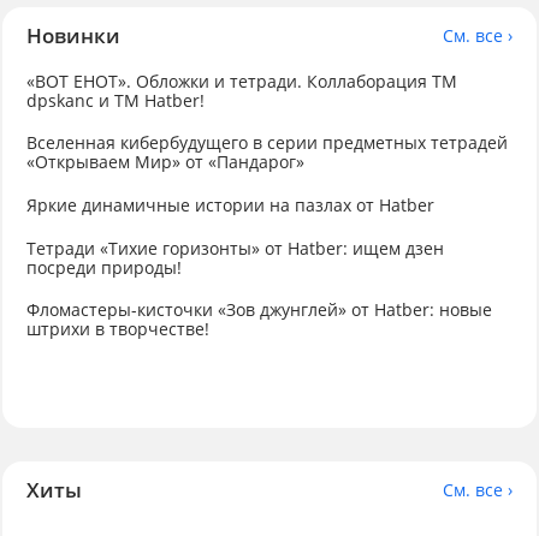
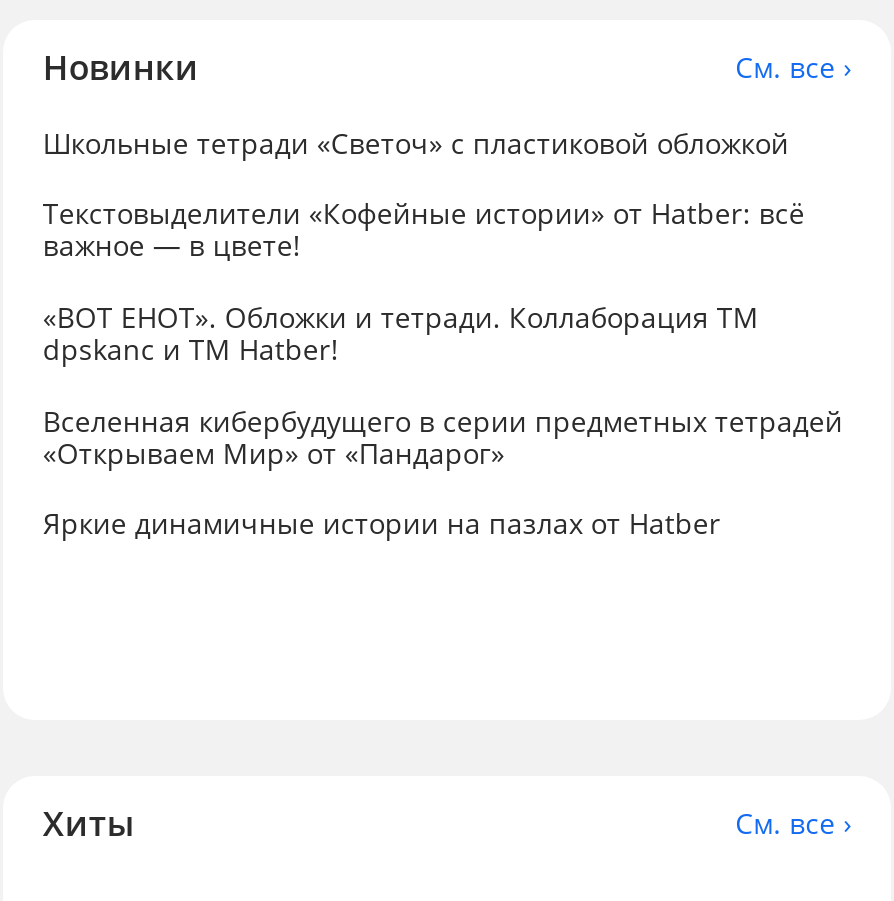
+ Школьные тетради «Светоч» с пластиковой обложкой
+ Текстовыделители «Кофейные истории» от Hatber: всё
+ важное — в цвете!

moved down: dpskanc и ТМ Hatber! | Вселенная кибербудущего в серии предметных тетрадей | «Открываем Мир» от «Пандарог» | Яркие динамичные истории на пазлах от Hatber

- Тетради «Тихие горизонты» от Hatber: ищем дзен
- посреди природы!
- Фломастеры-кисточки «Зов джунглей» от Hatber: новые
- штрихи в творчестве!
